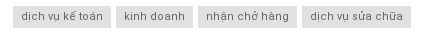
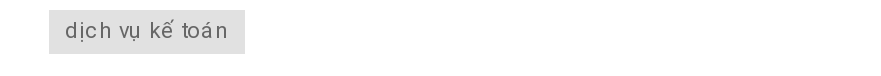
- kinh doanh
- nhận chở hàng
- dịch vụ sửa chữa
